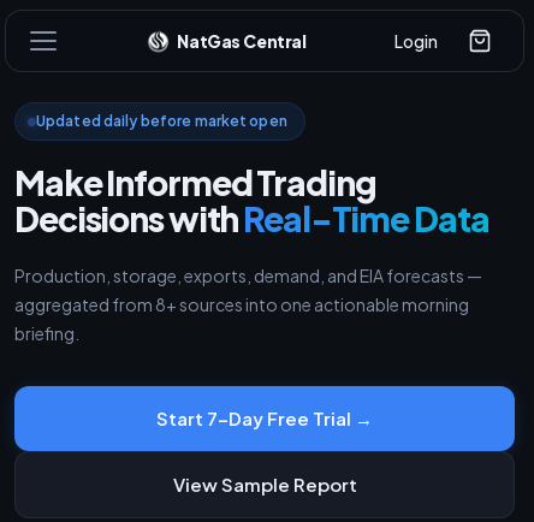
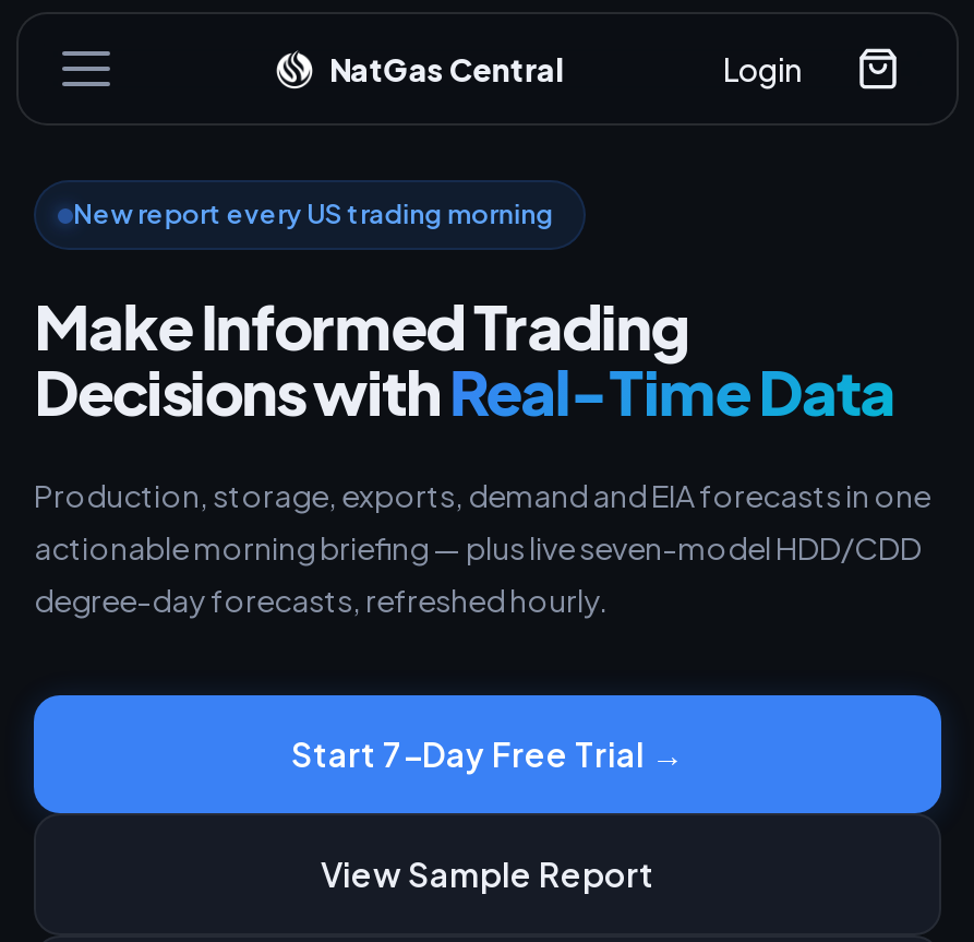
- Updated daily before market open
+ New report every US trading morning

- Production, storage, exports, demand, and EIA forecasts —
- aggregated from 8+ sources into one actionable morning
- briefing.
+ Production, storage, exports, demand and EIA forecasts in one
+ actionable morning briefing — plus live seven-model HDD/CDD
+ degree-day forecasts, refreshed hourly.
